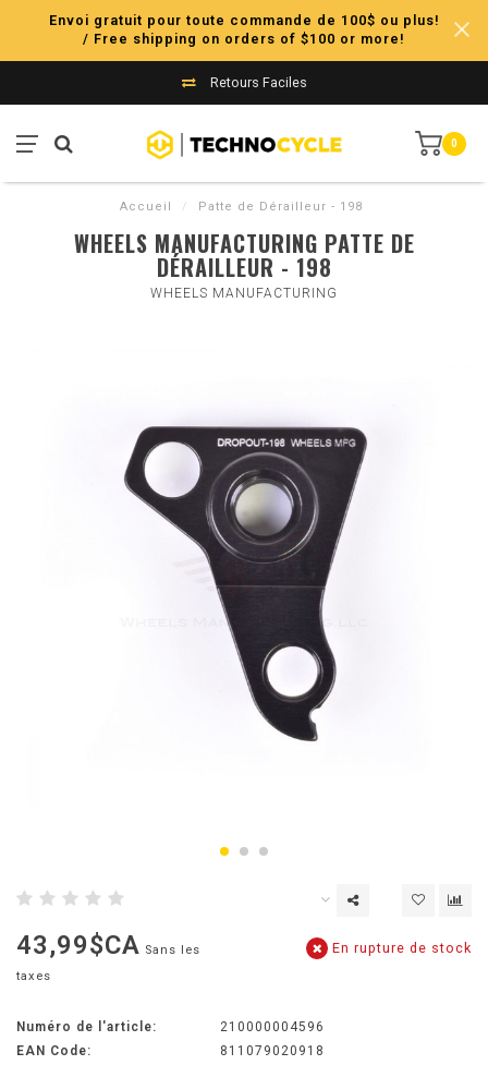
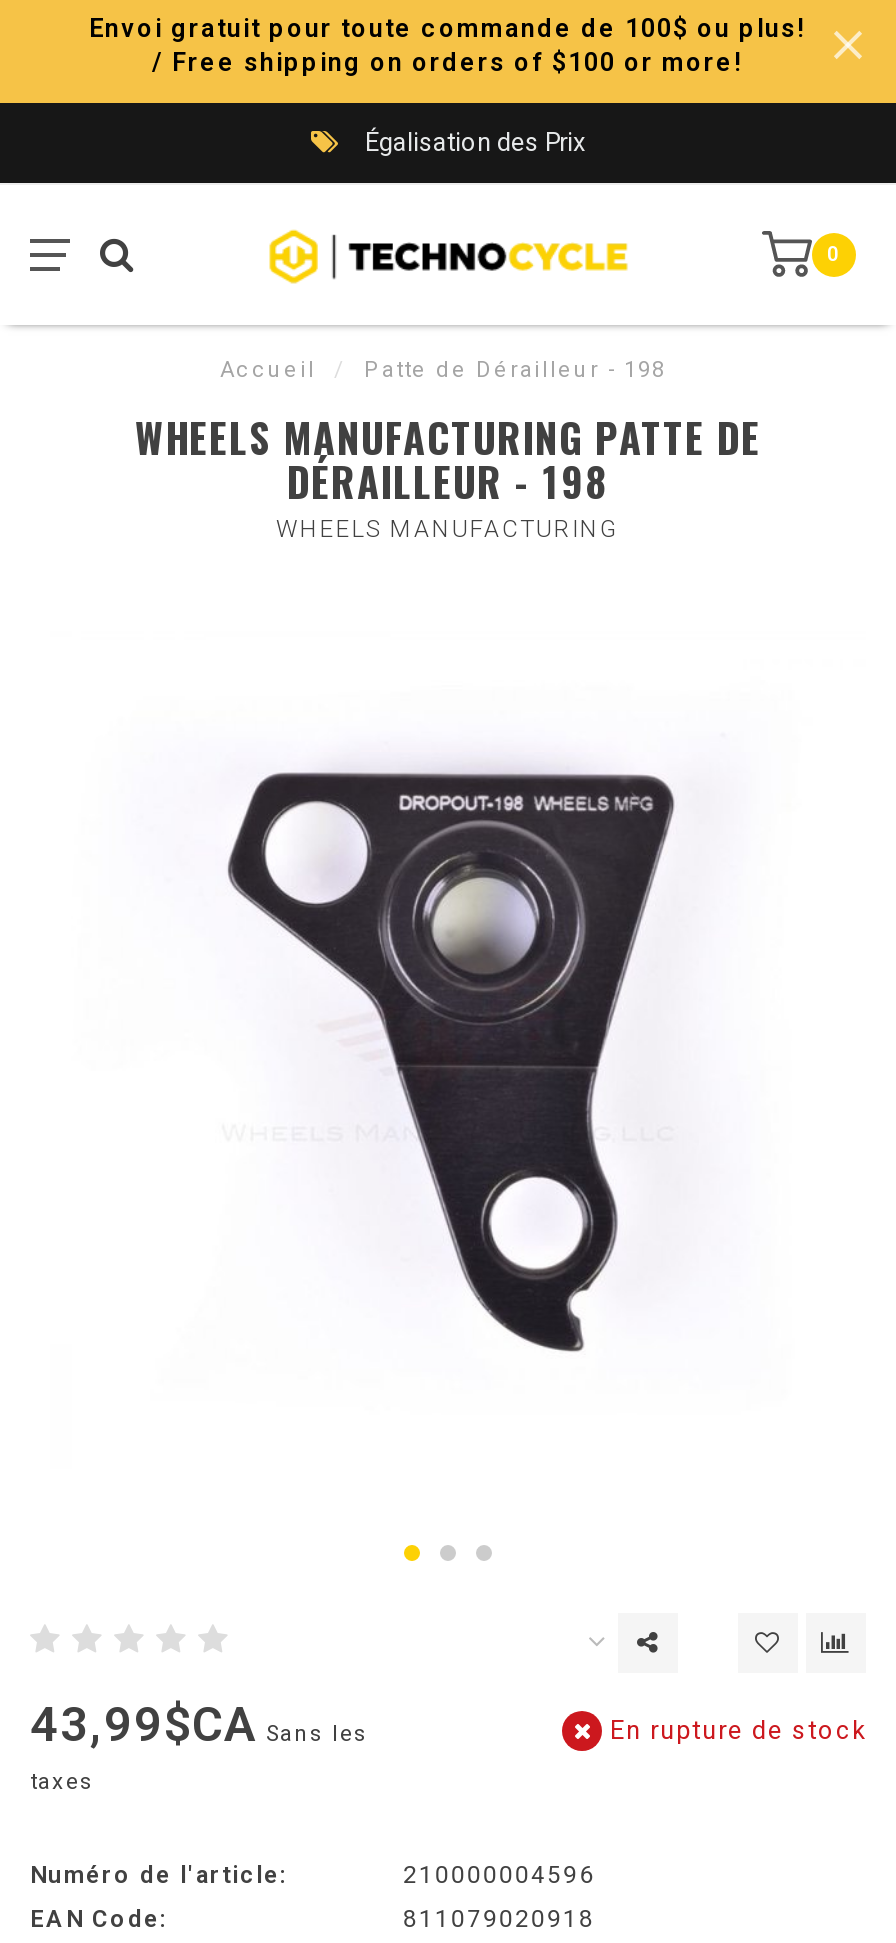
- Retours Faciles
+ Égalisation des Prix
